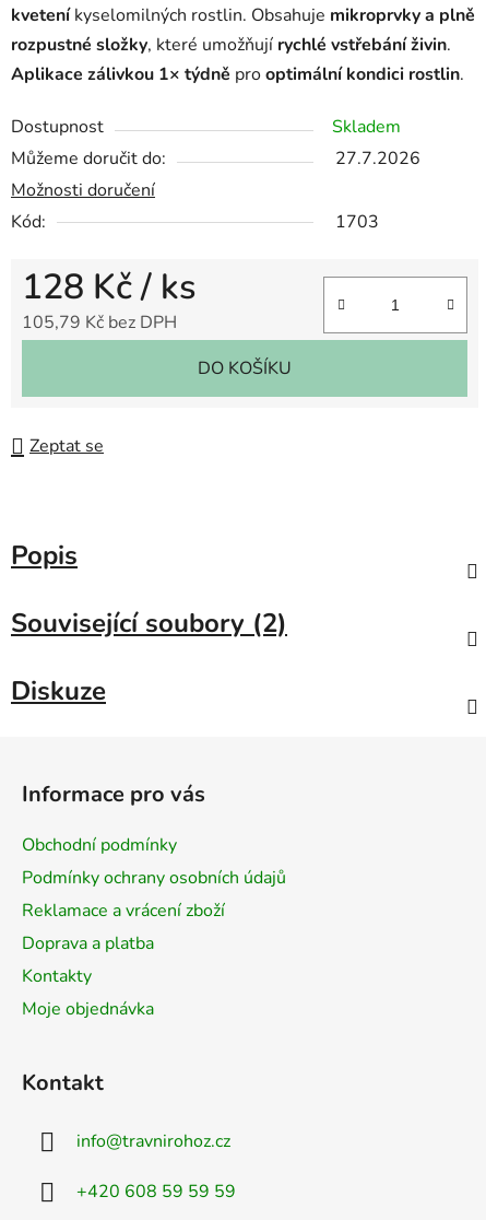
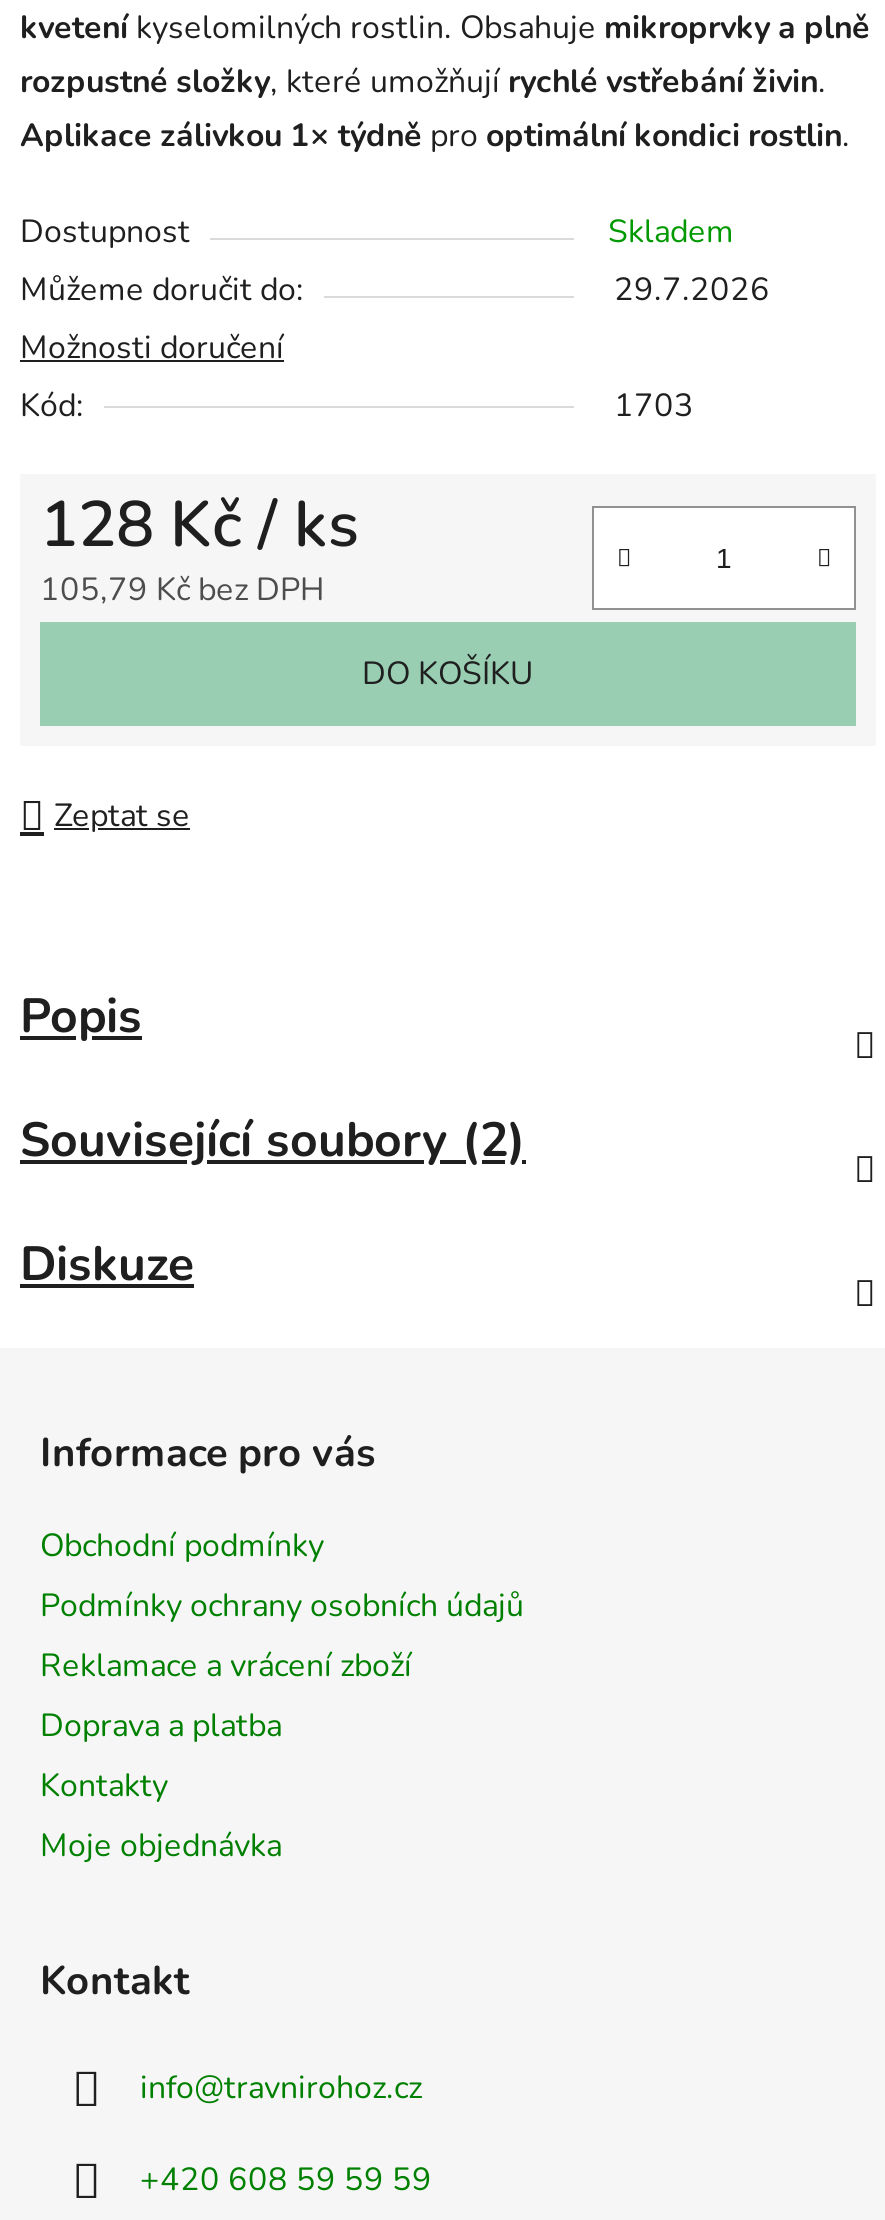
- 27.7.2026
+ 29.7.2026
